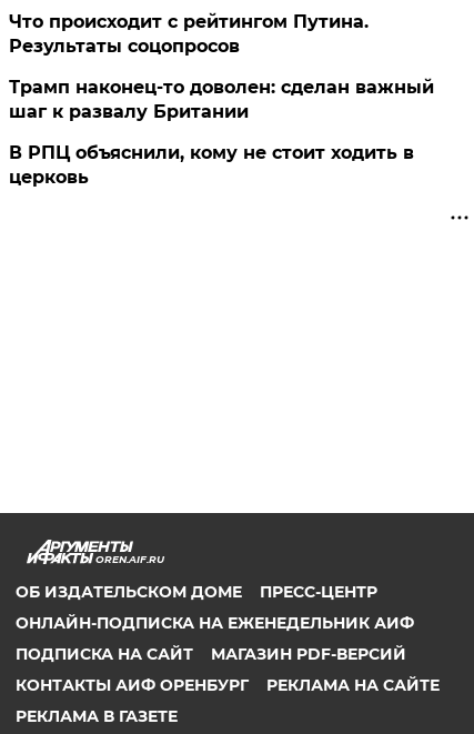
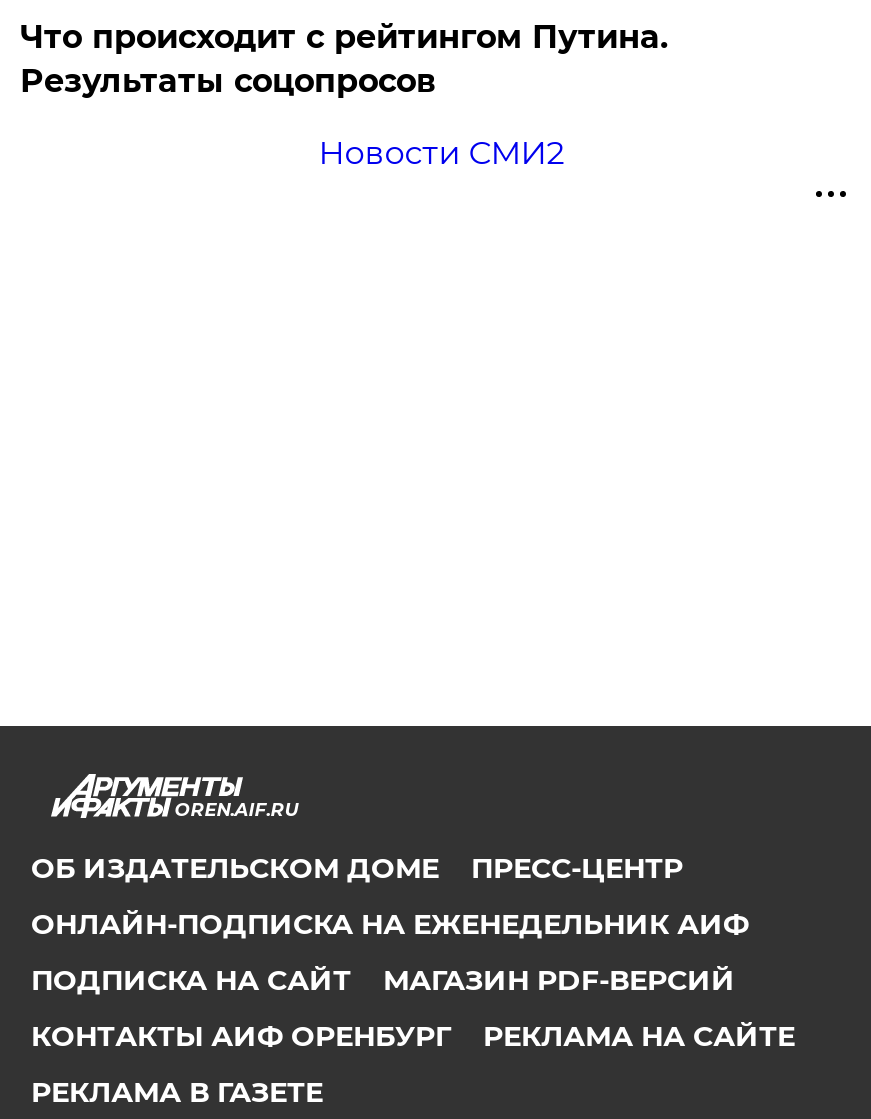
- Трамп наконец-то доволен: сделан важный
- шаг к развалу Британии
- В РПЦ объяснили, кому не стоит ходить в
- церковь
+ Новости СМИ2
